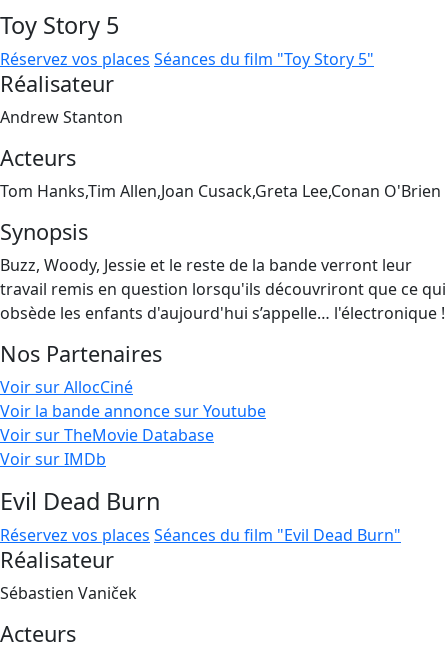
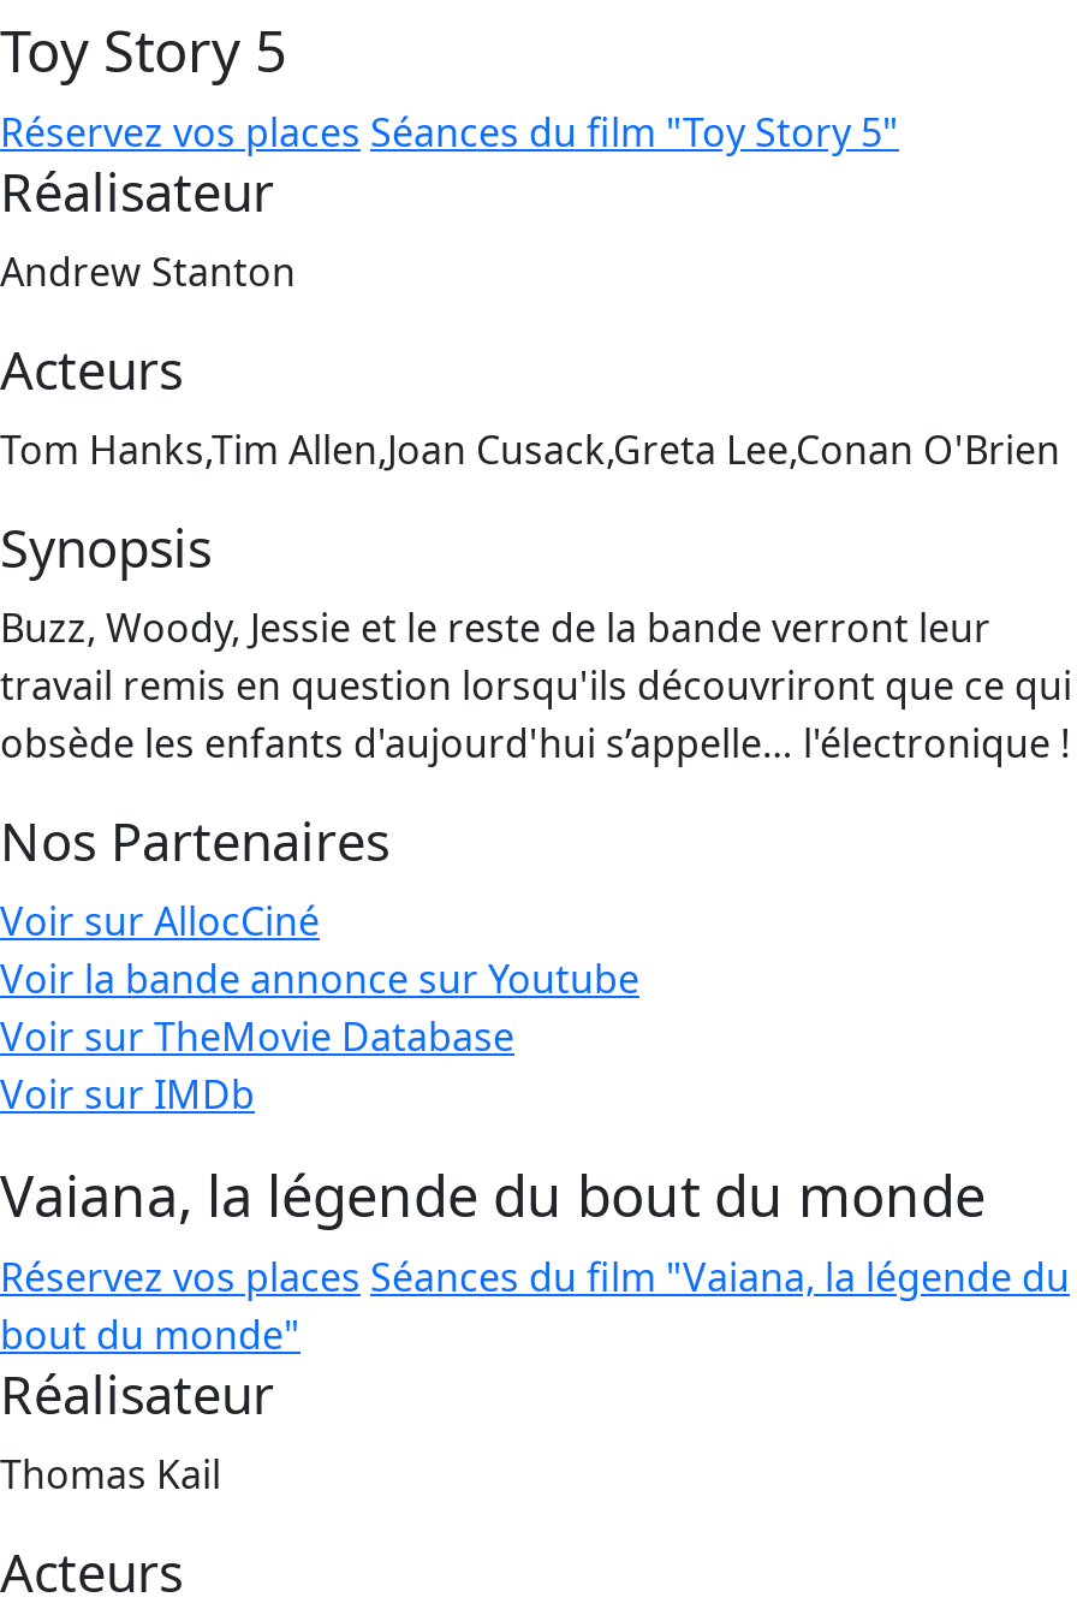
- Evil Dead Burn
- Réservez vos places Séances du film "Evil Dead Burn"
+ Vaiana, la légende du bout du monde
+ Réservez vos places Séances du film "Vaiana, la légende du
+ bout du monde"

- Sébastien Vaniček
+ Thomas Kail
